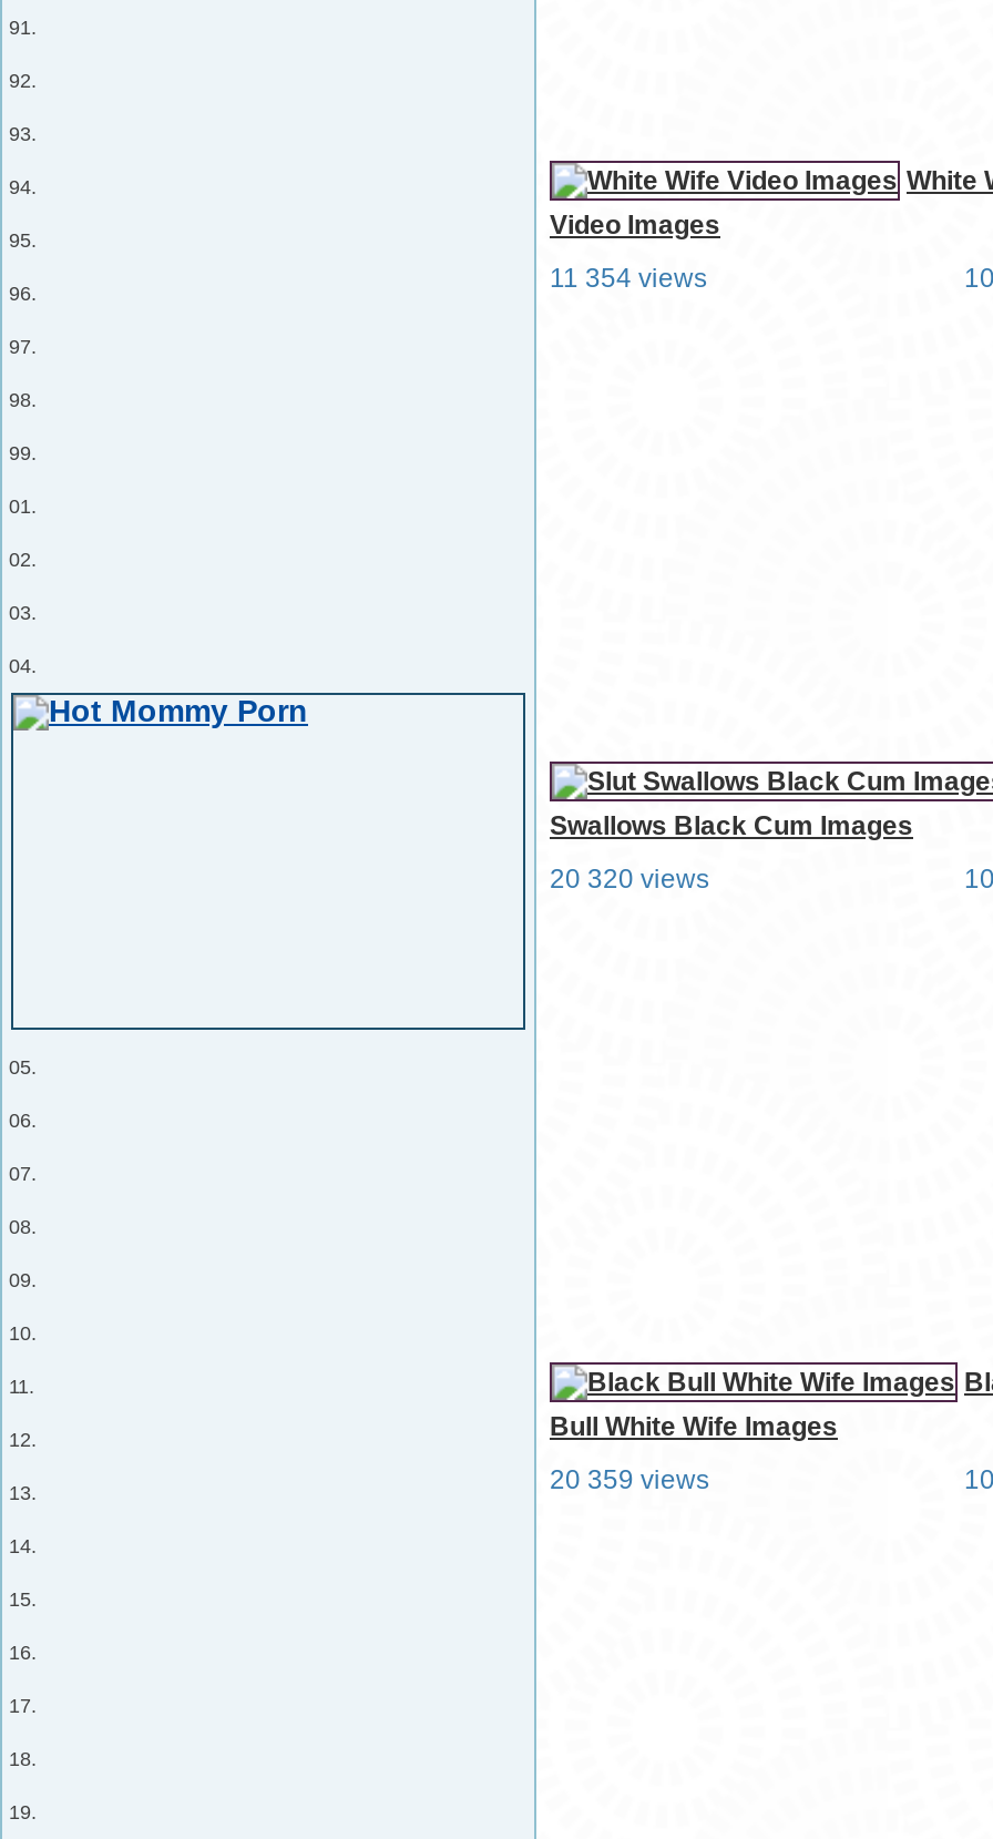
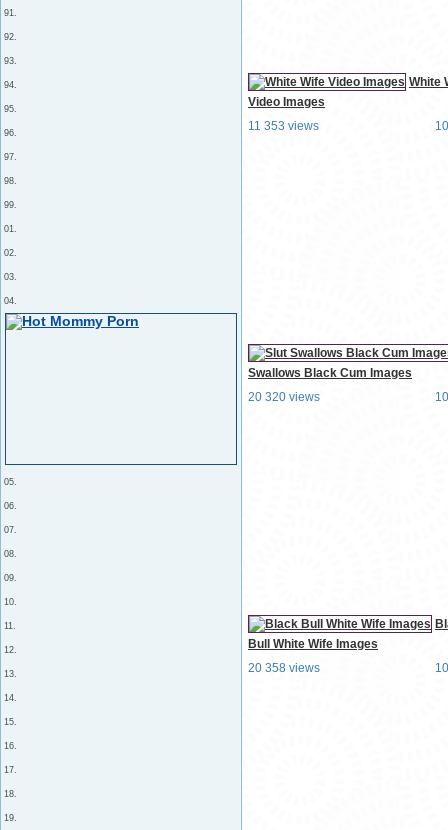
- 11 354 views
+ 11 353 views

- 20 359 views
+ 20 358 views
